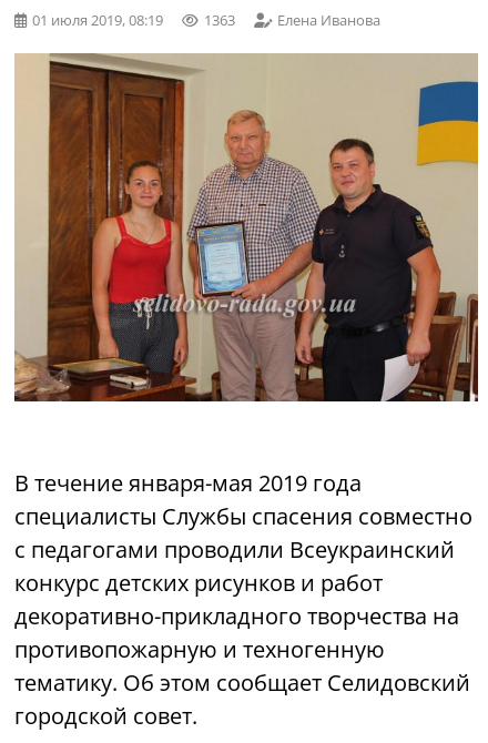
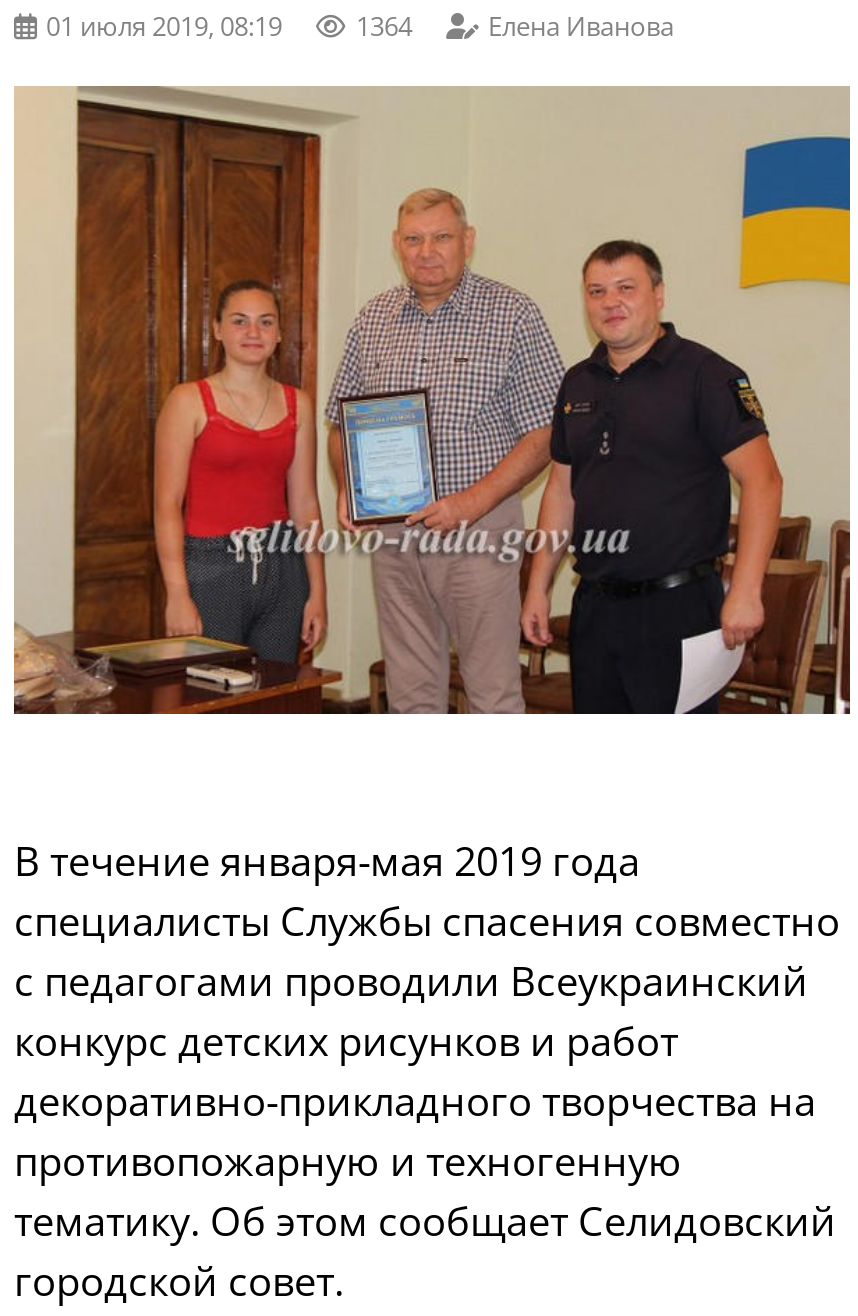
- 1363
+ 1364
